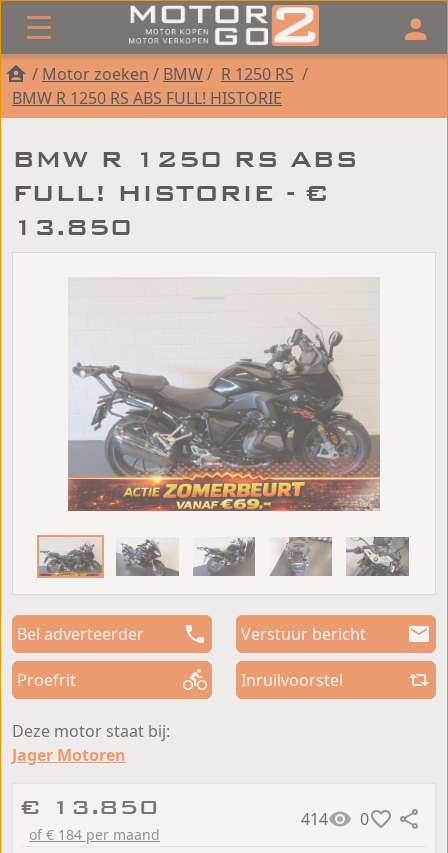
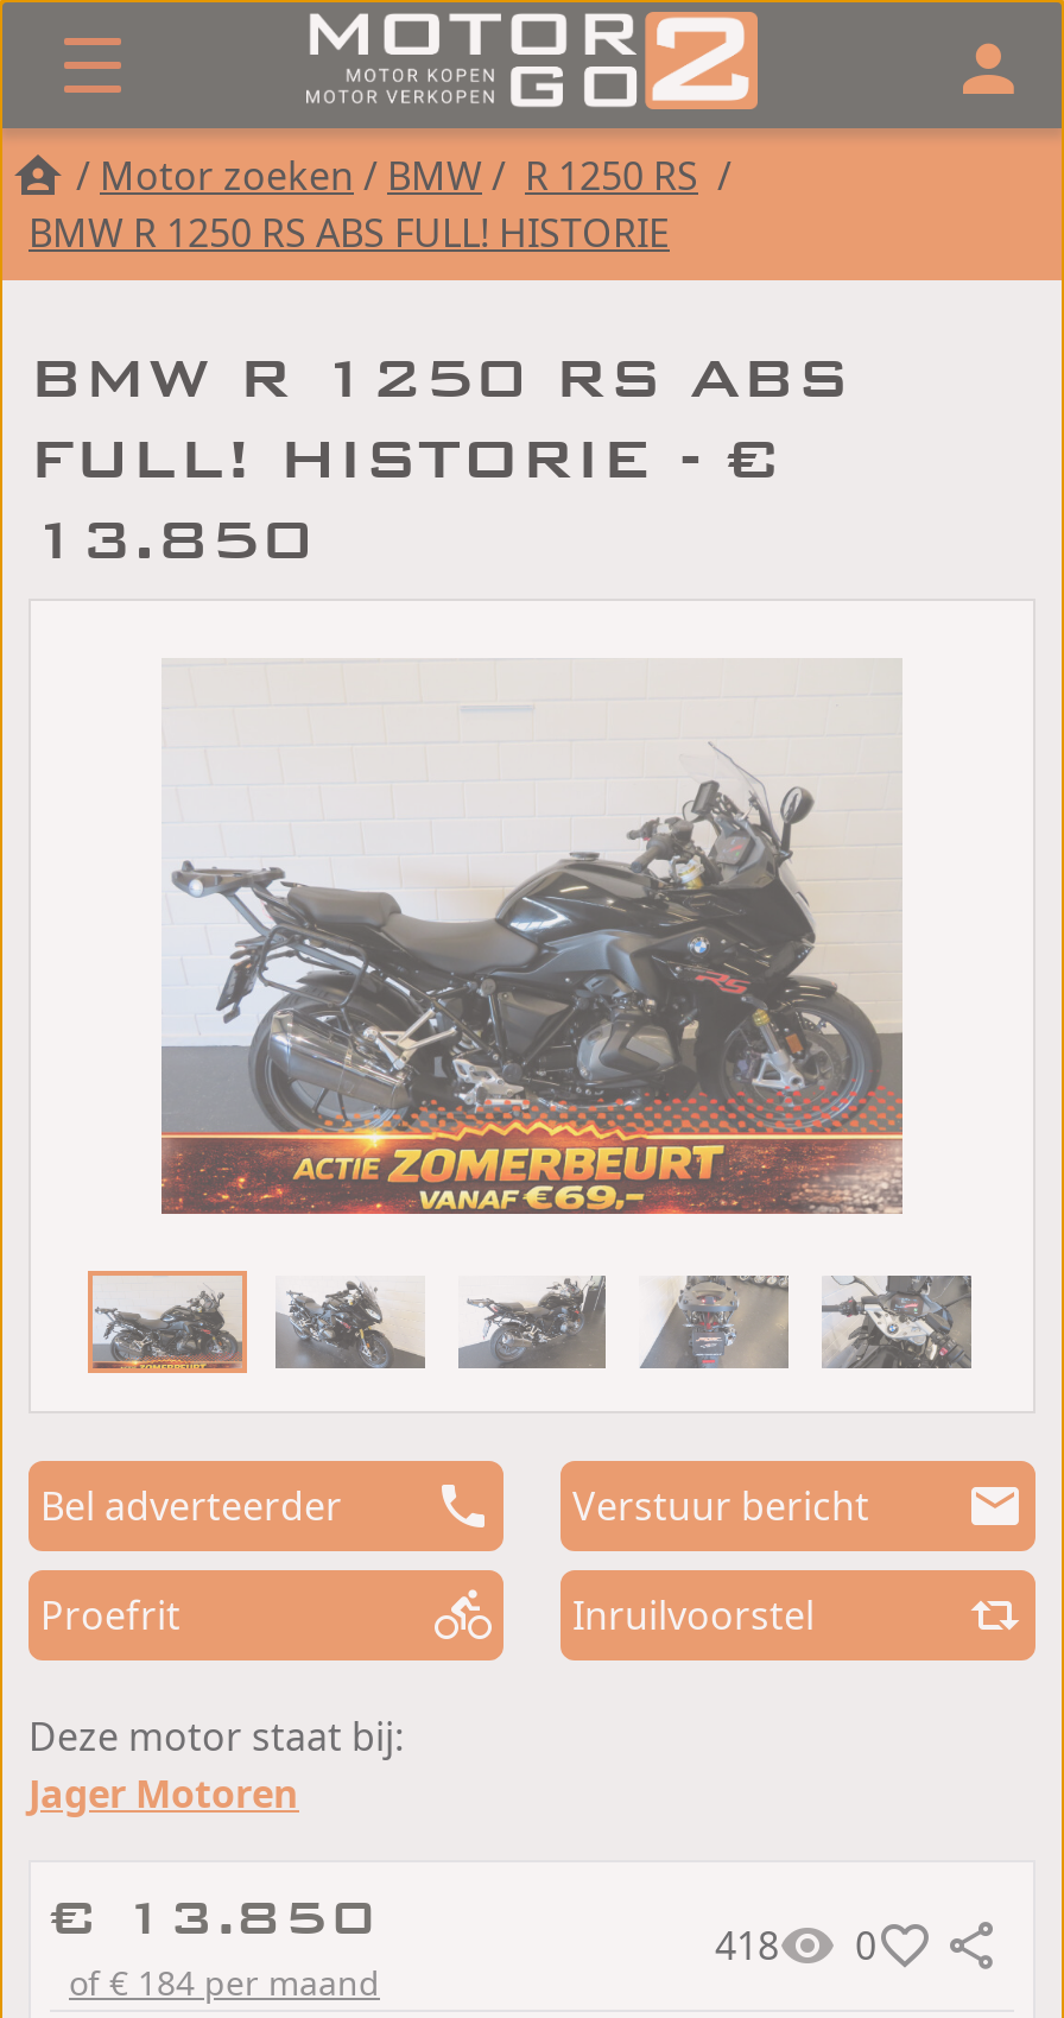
- 414 0
+ 418 0
